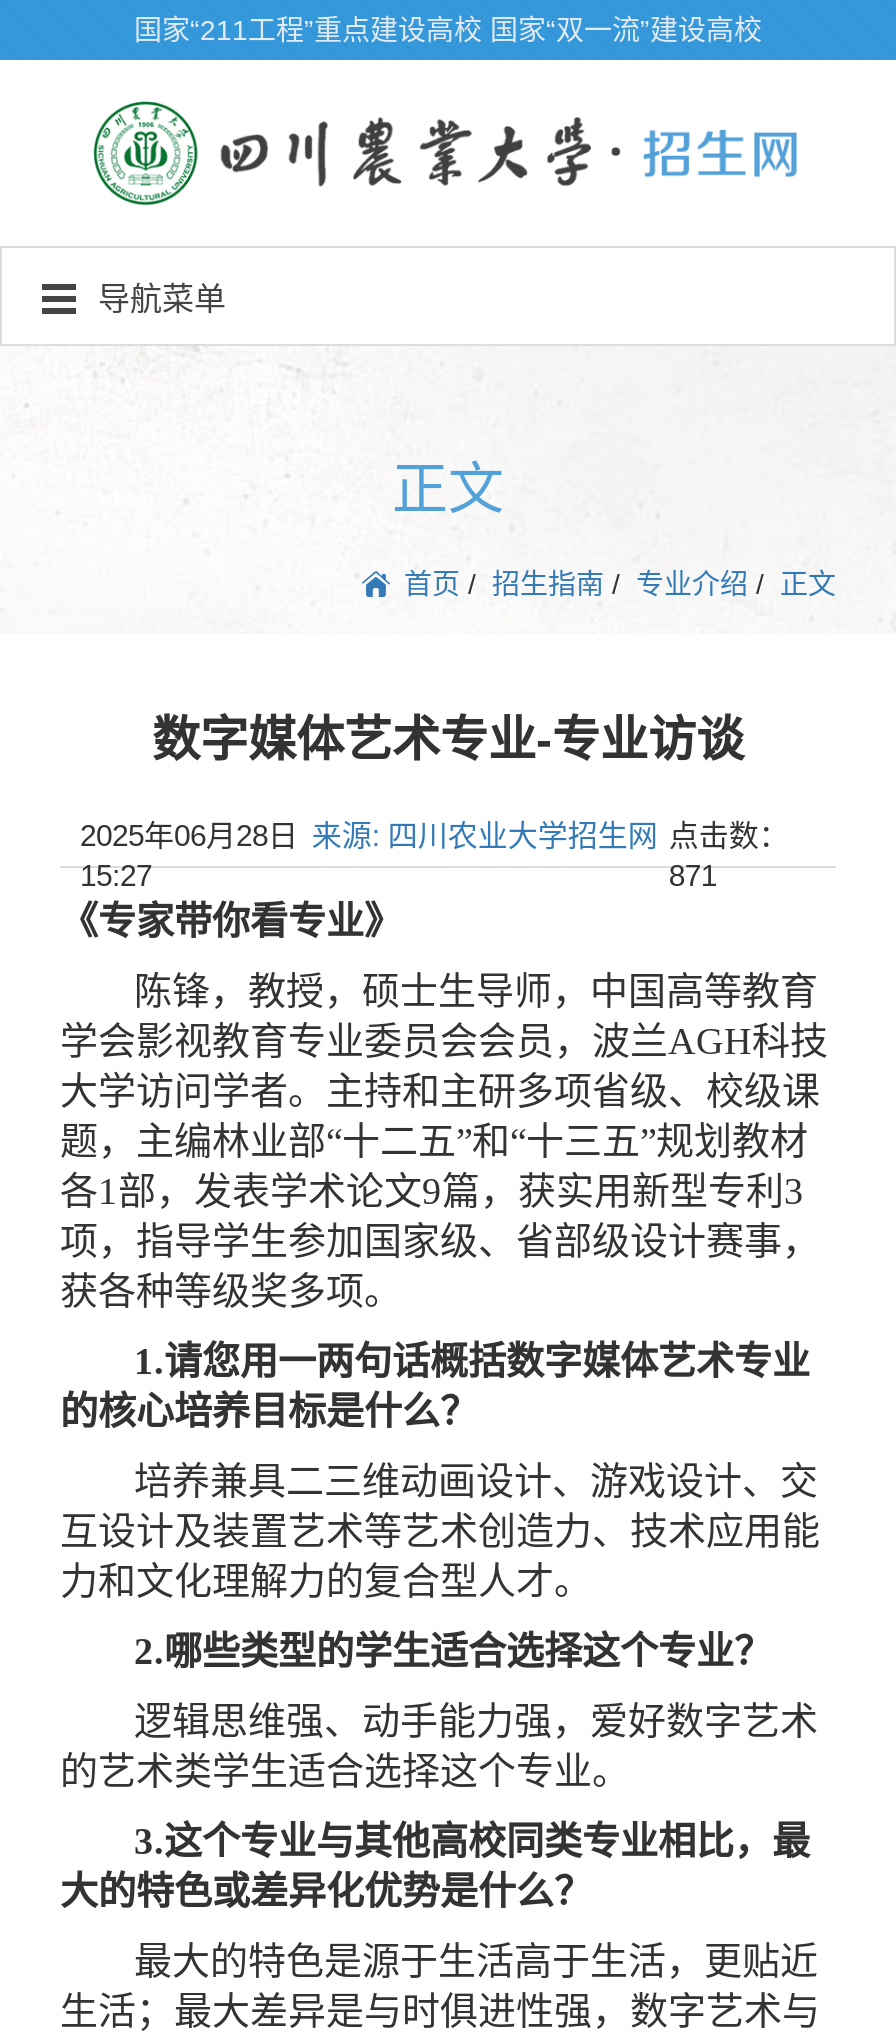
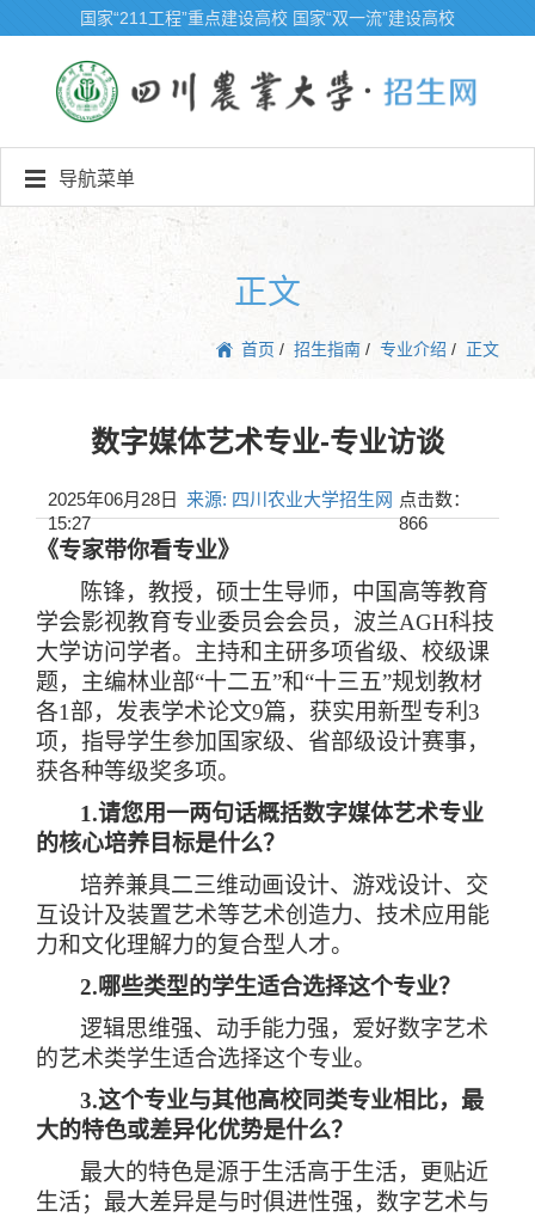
- 871
+ 866
